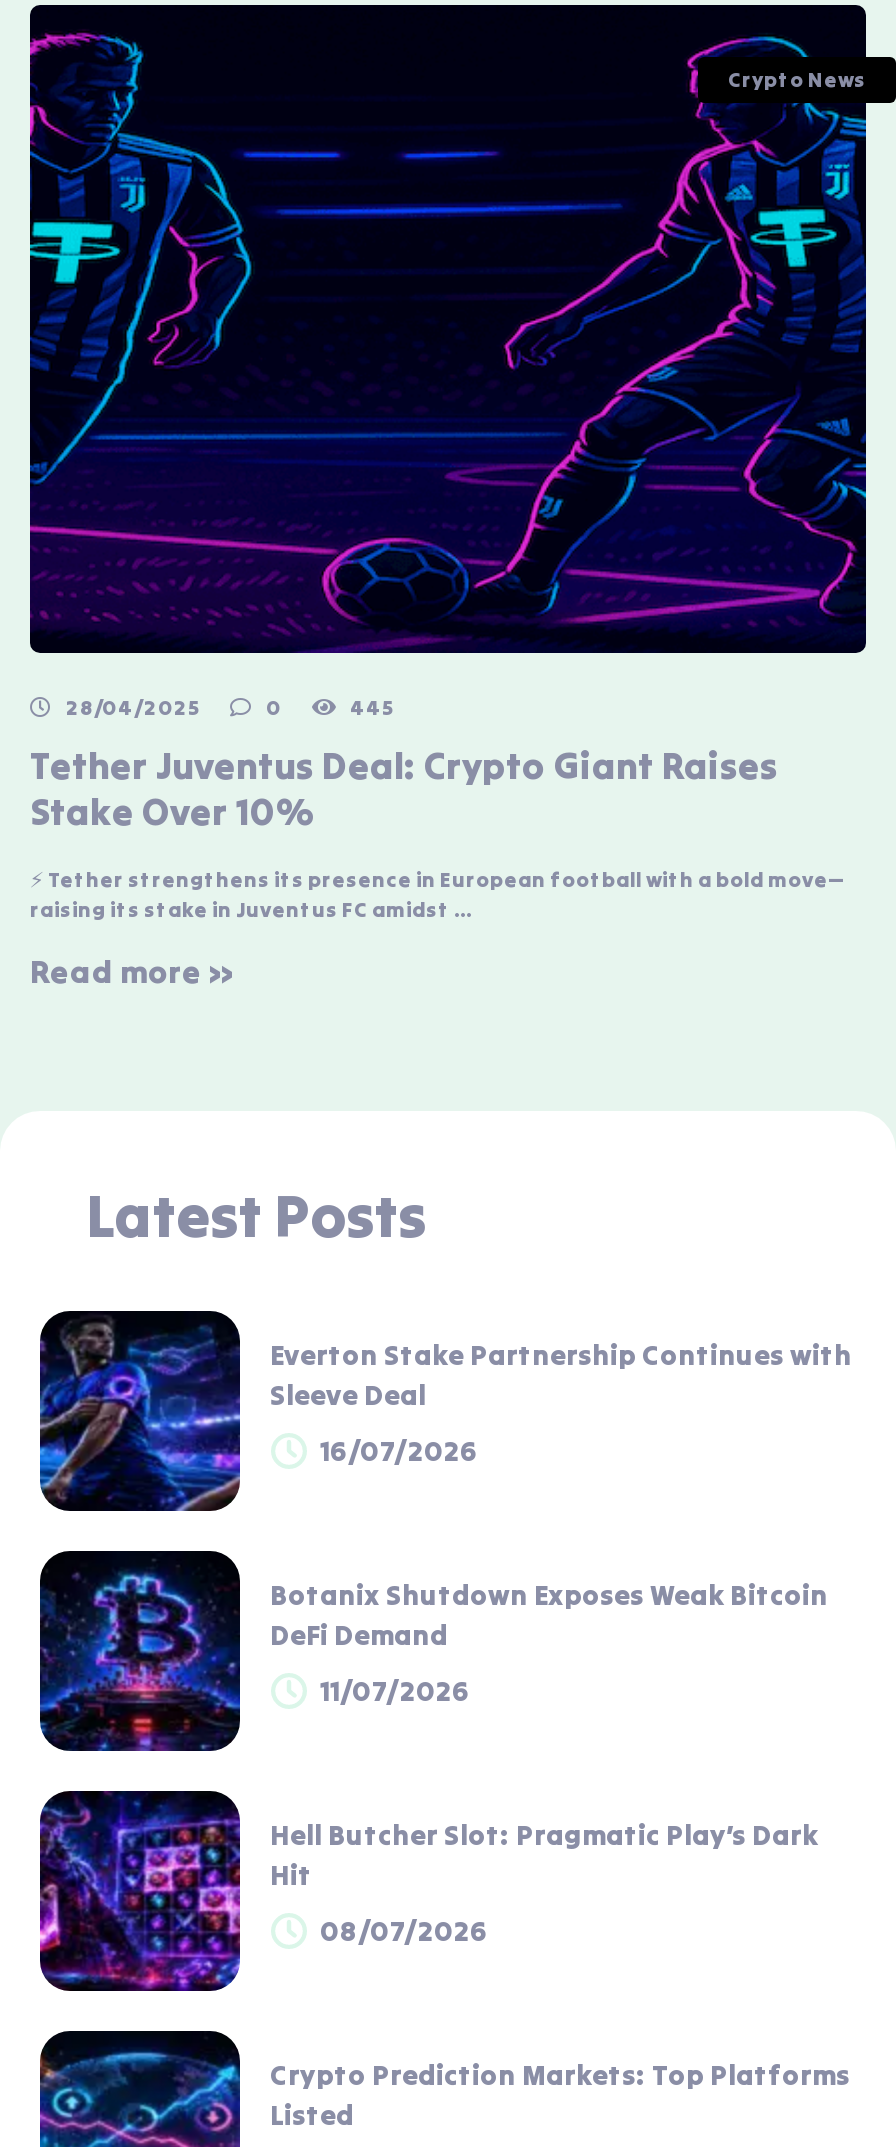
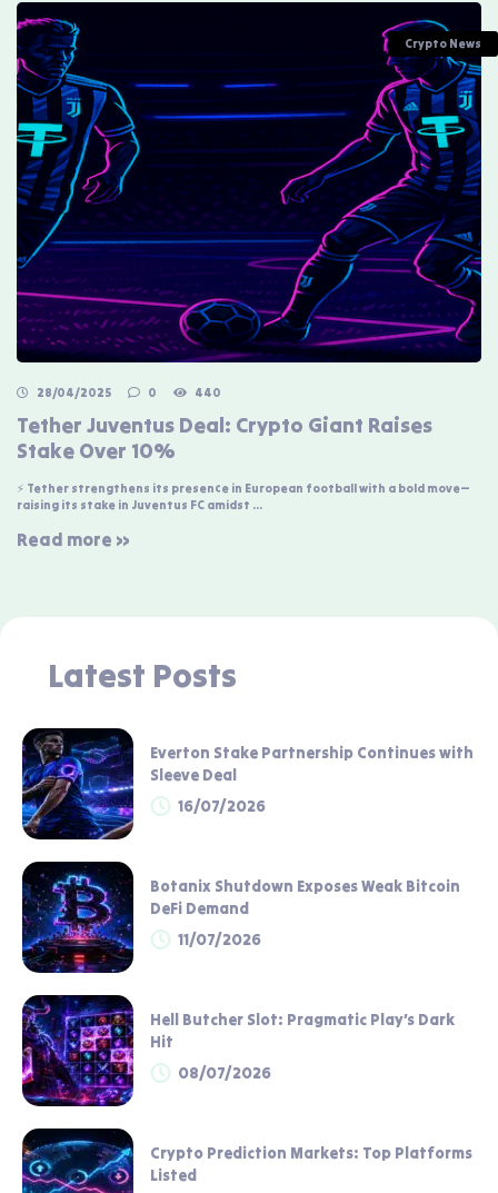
- 445
+ 440
